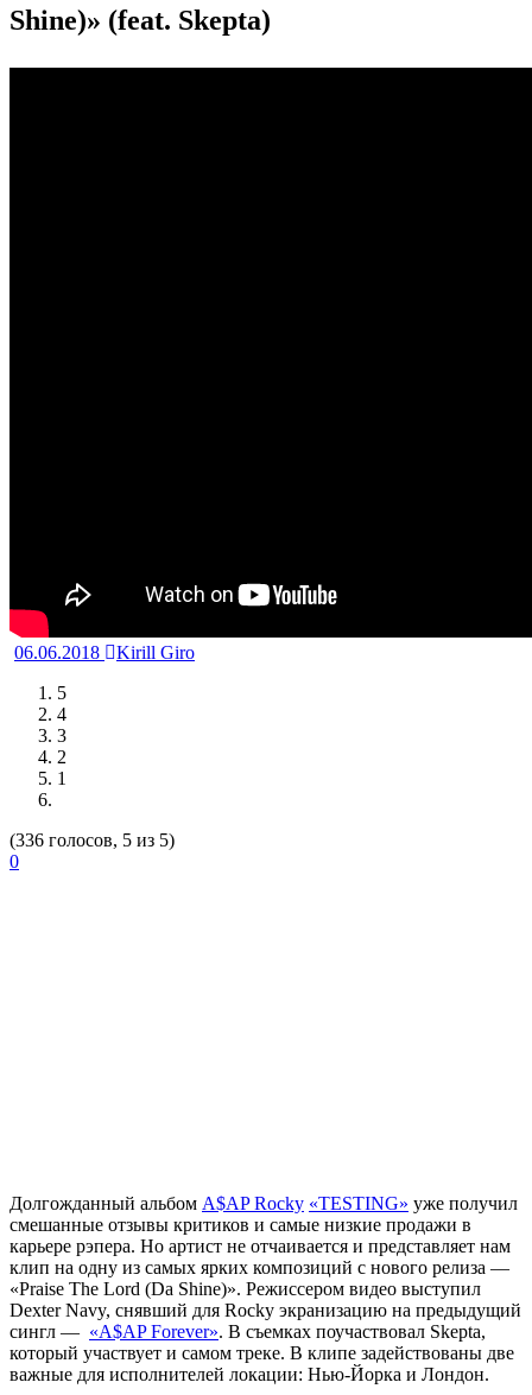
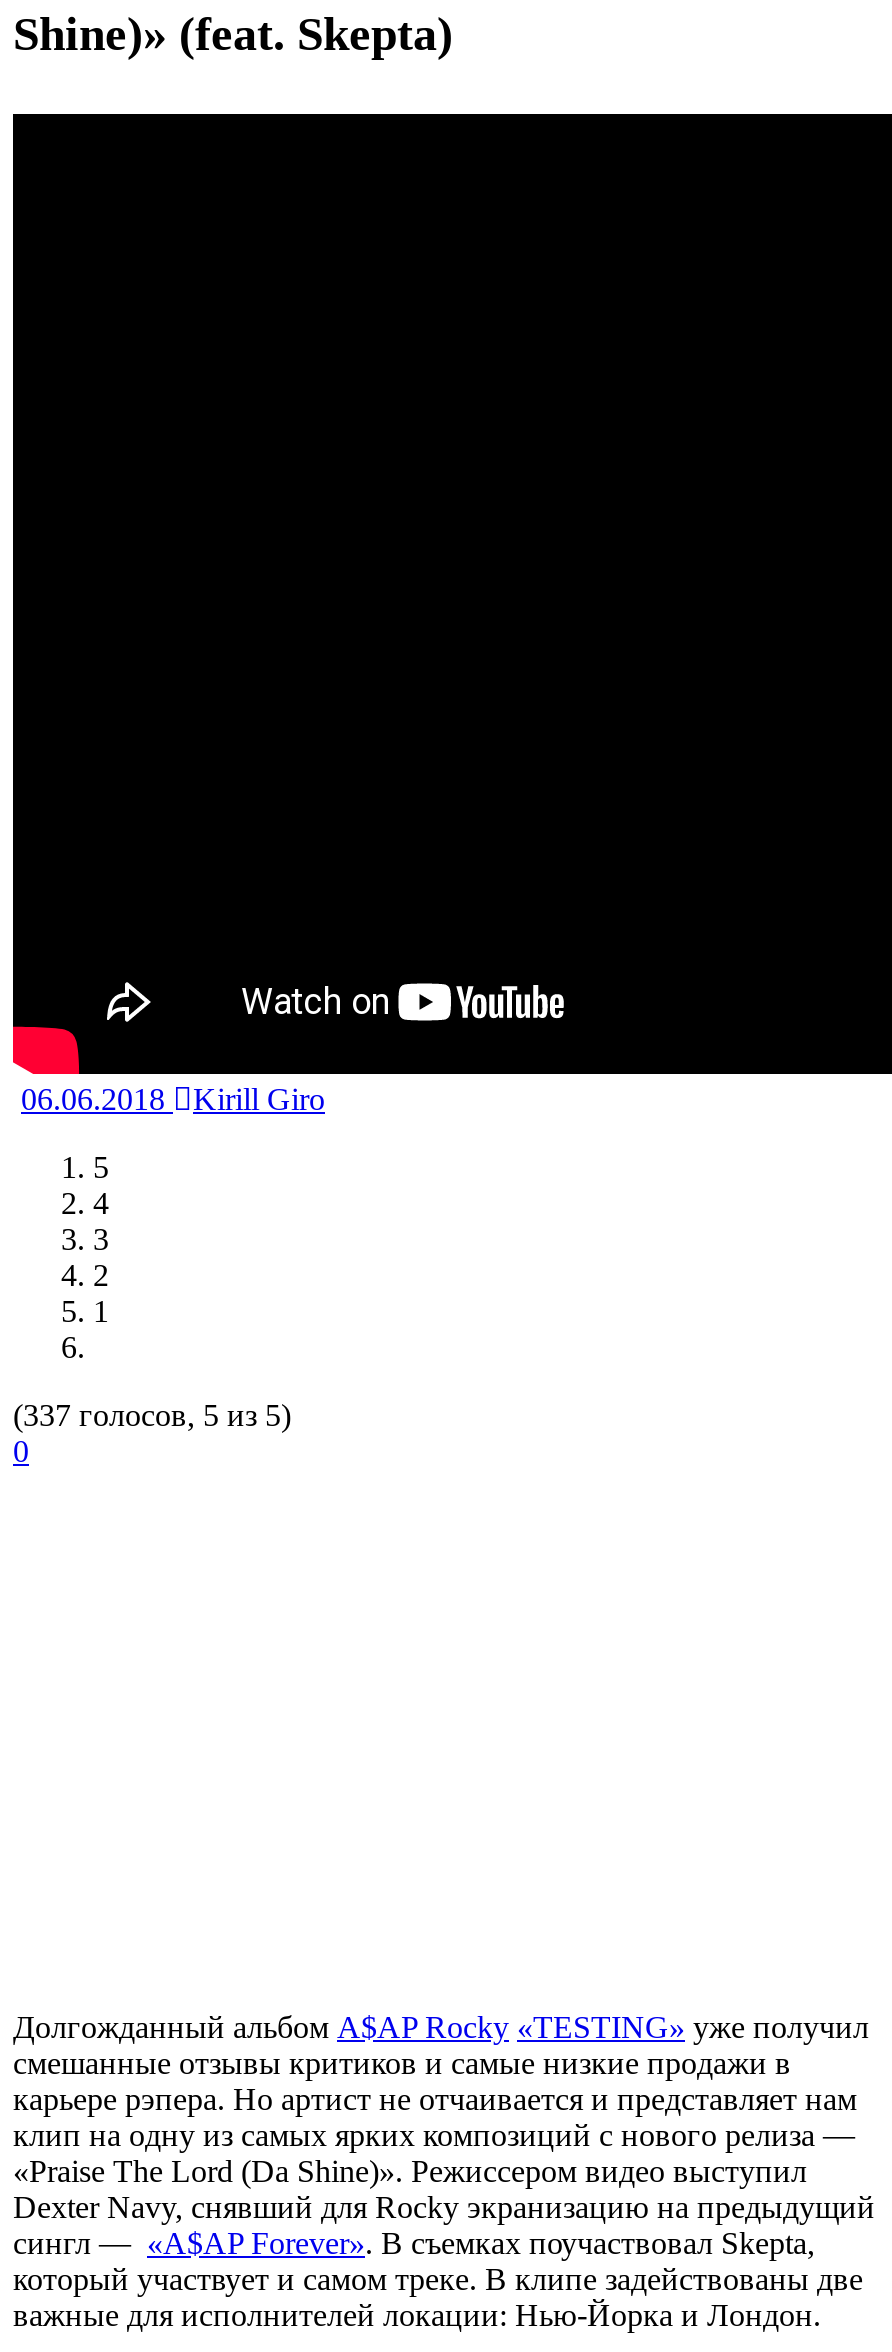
- (336 голосов, 5 из 5)
+ (337 голосов, 5 из 5)
